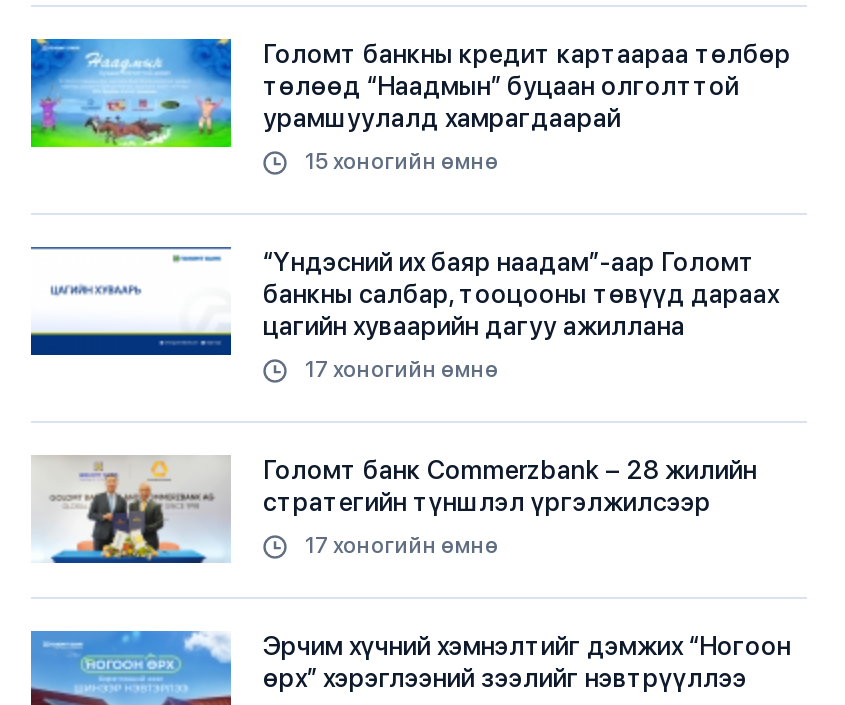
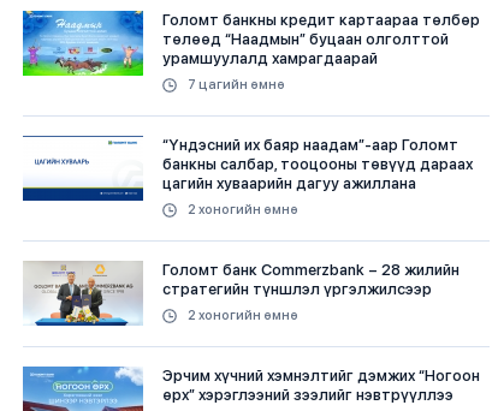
- 15 хоногийн өмнө
+ 7 цагийн өмнө

- 17 хоногийн өмнө
+ 2 хоногийн өмнө

- 17 хоногийн өмнө
+ 2 хоногийн өмнө
